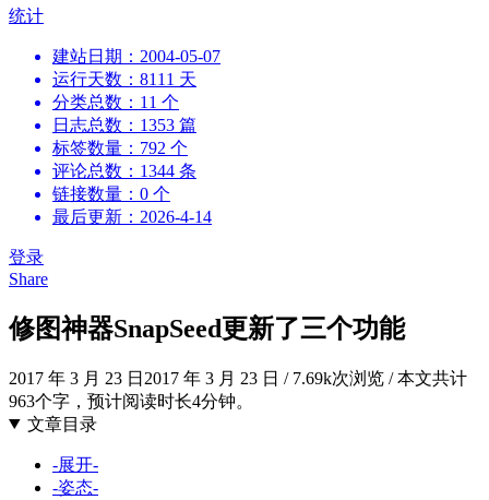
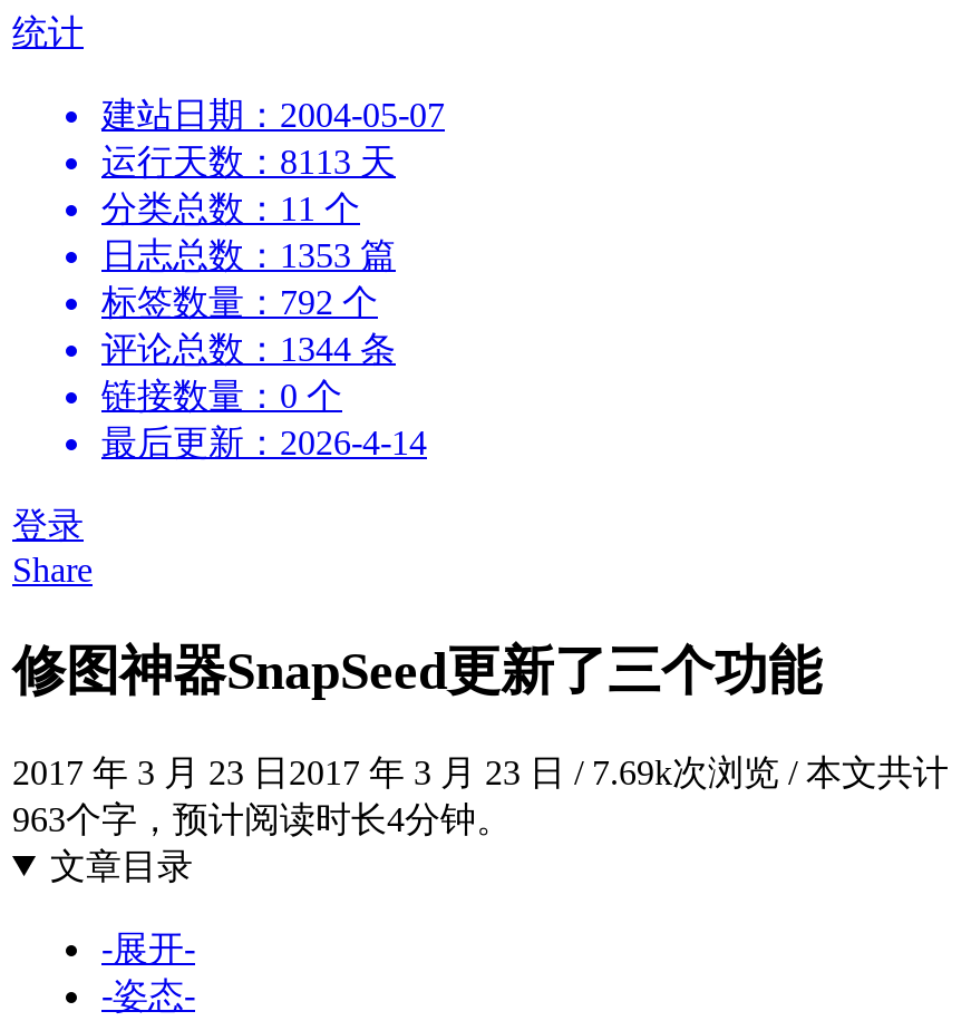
- 运行天数：8111 天
+ 运行天数：8113 天
